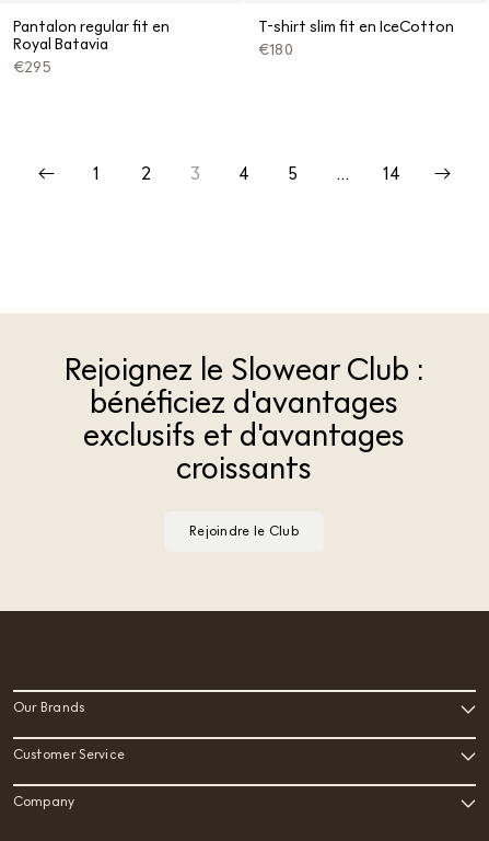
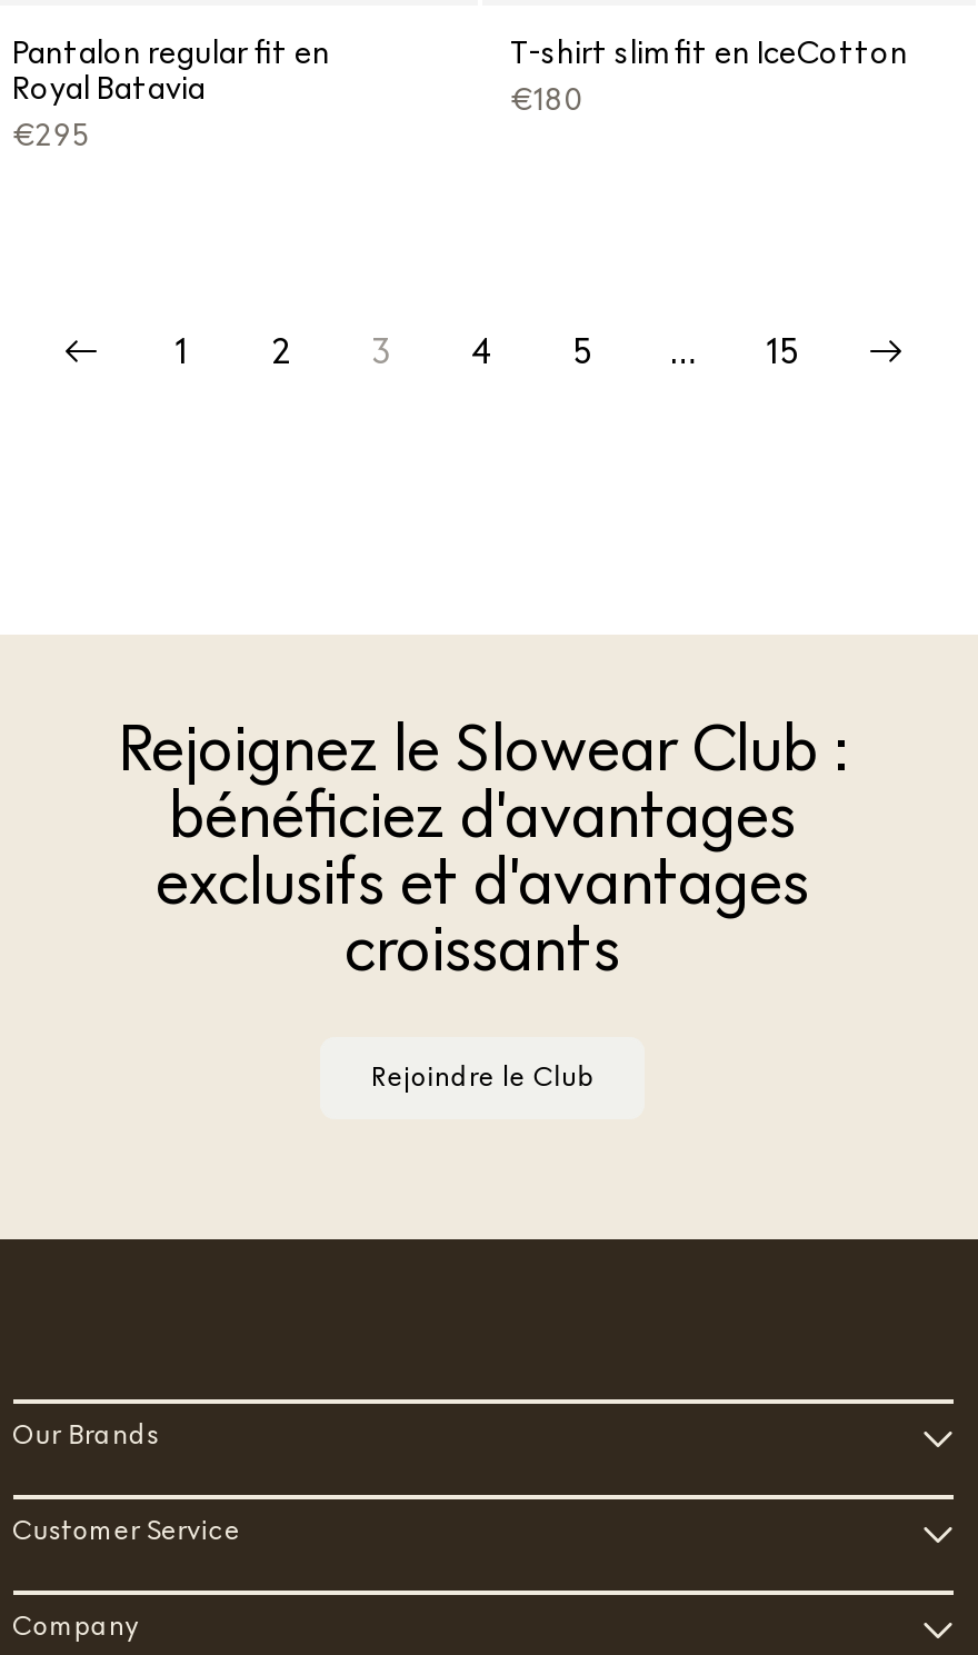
- 14
+ 15
